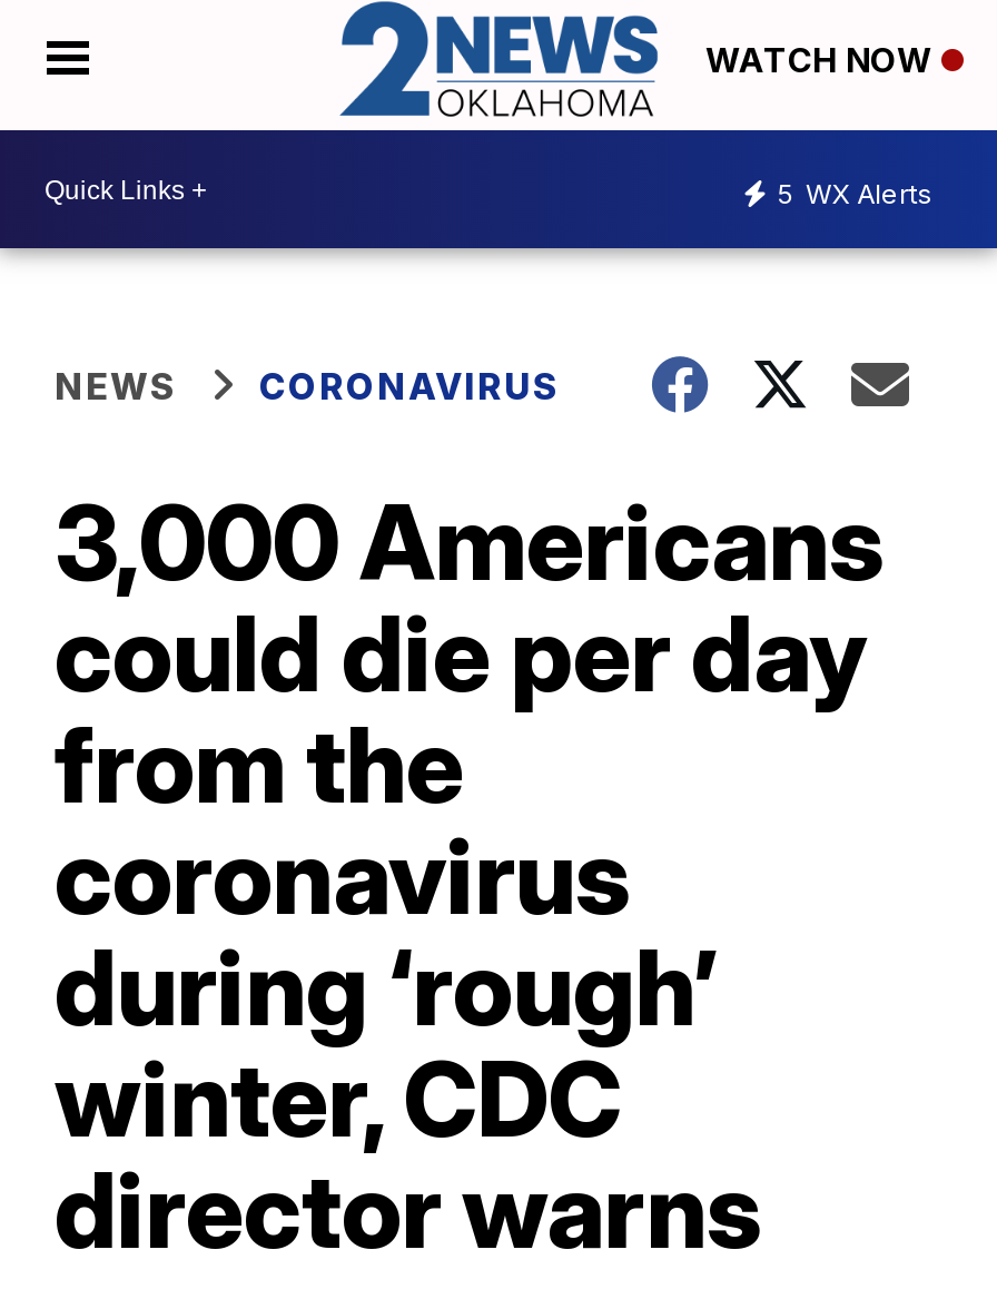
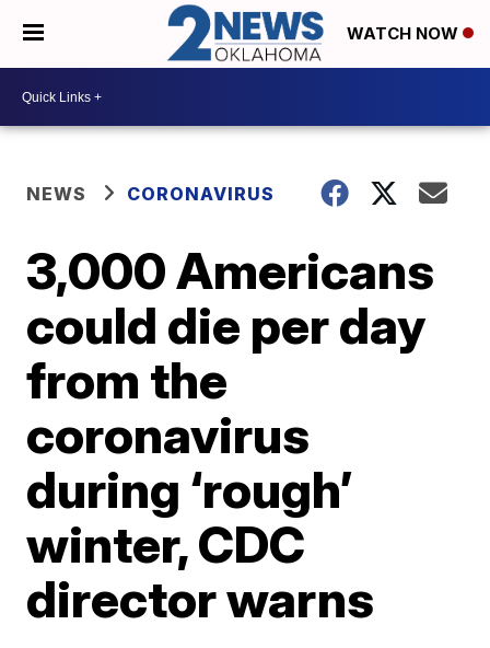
- 5 WX Alerts
